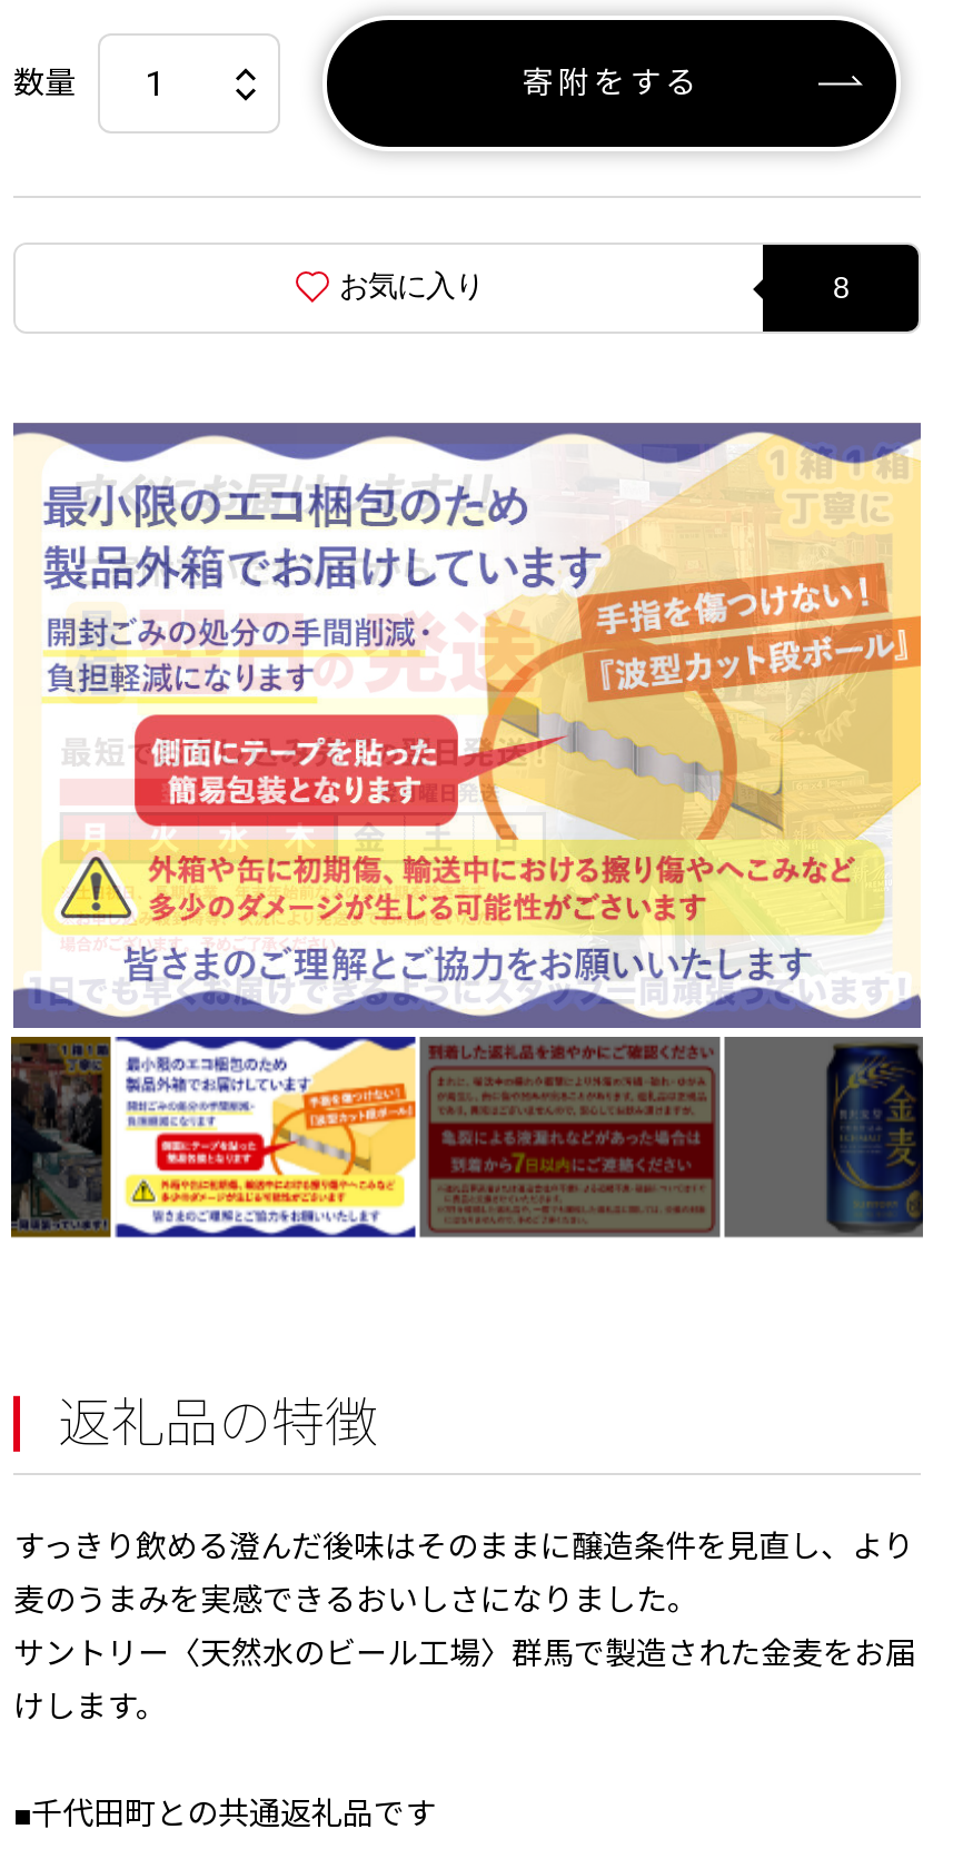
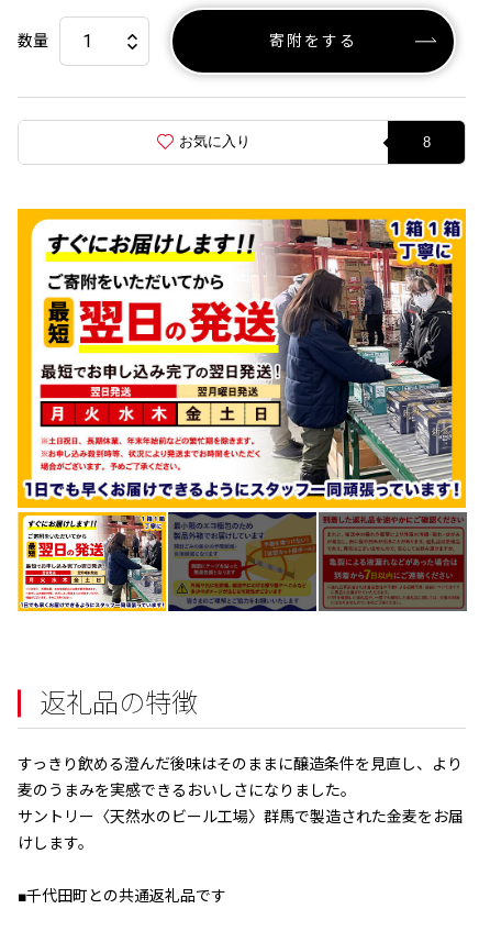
- [image]
+ [image]
